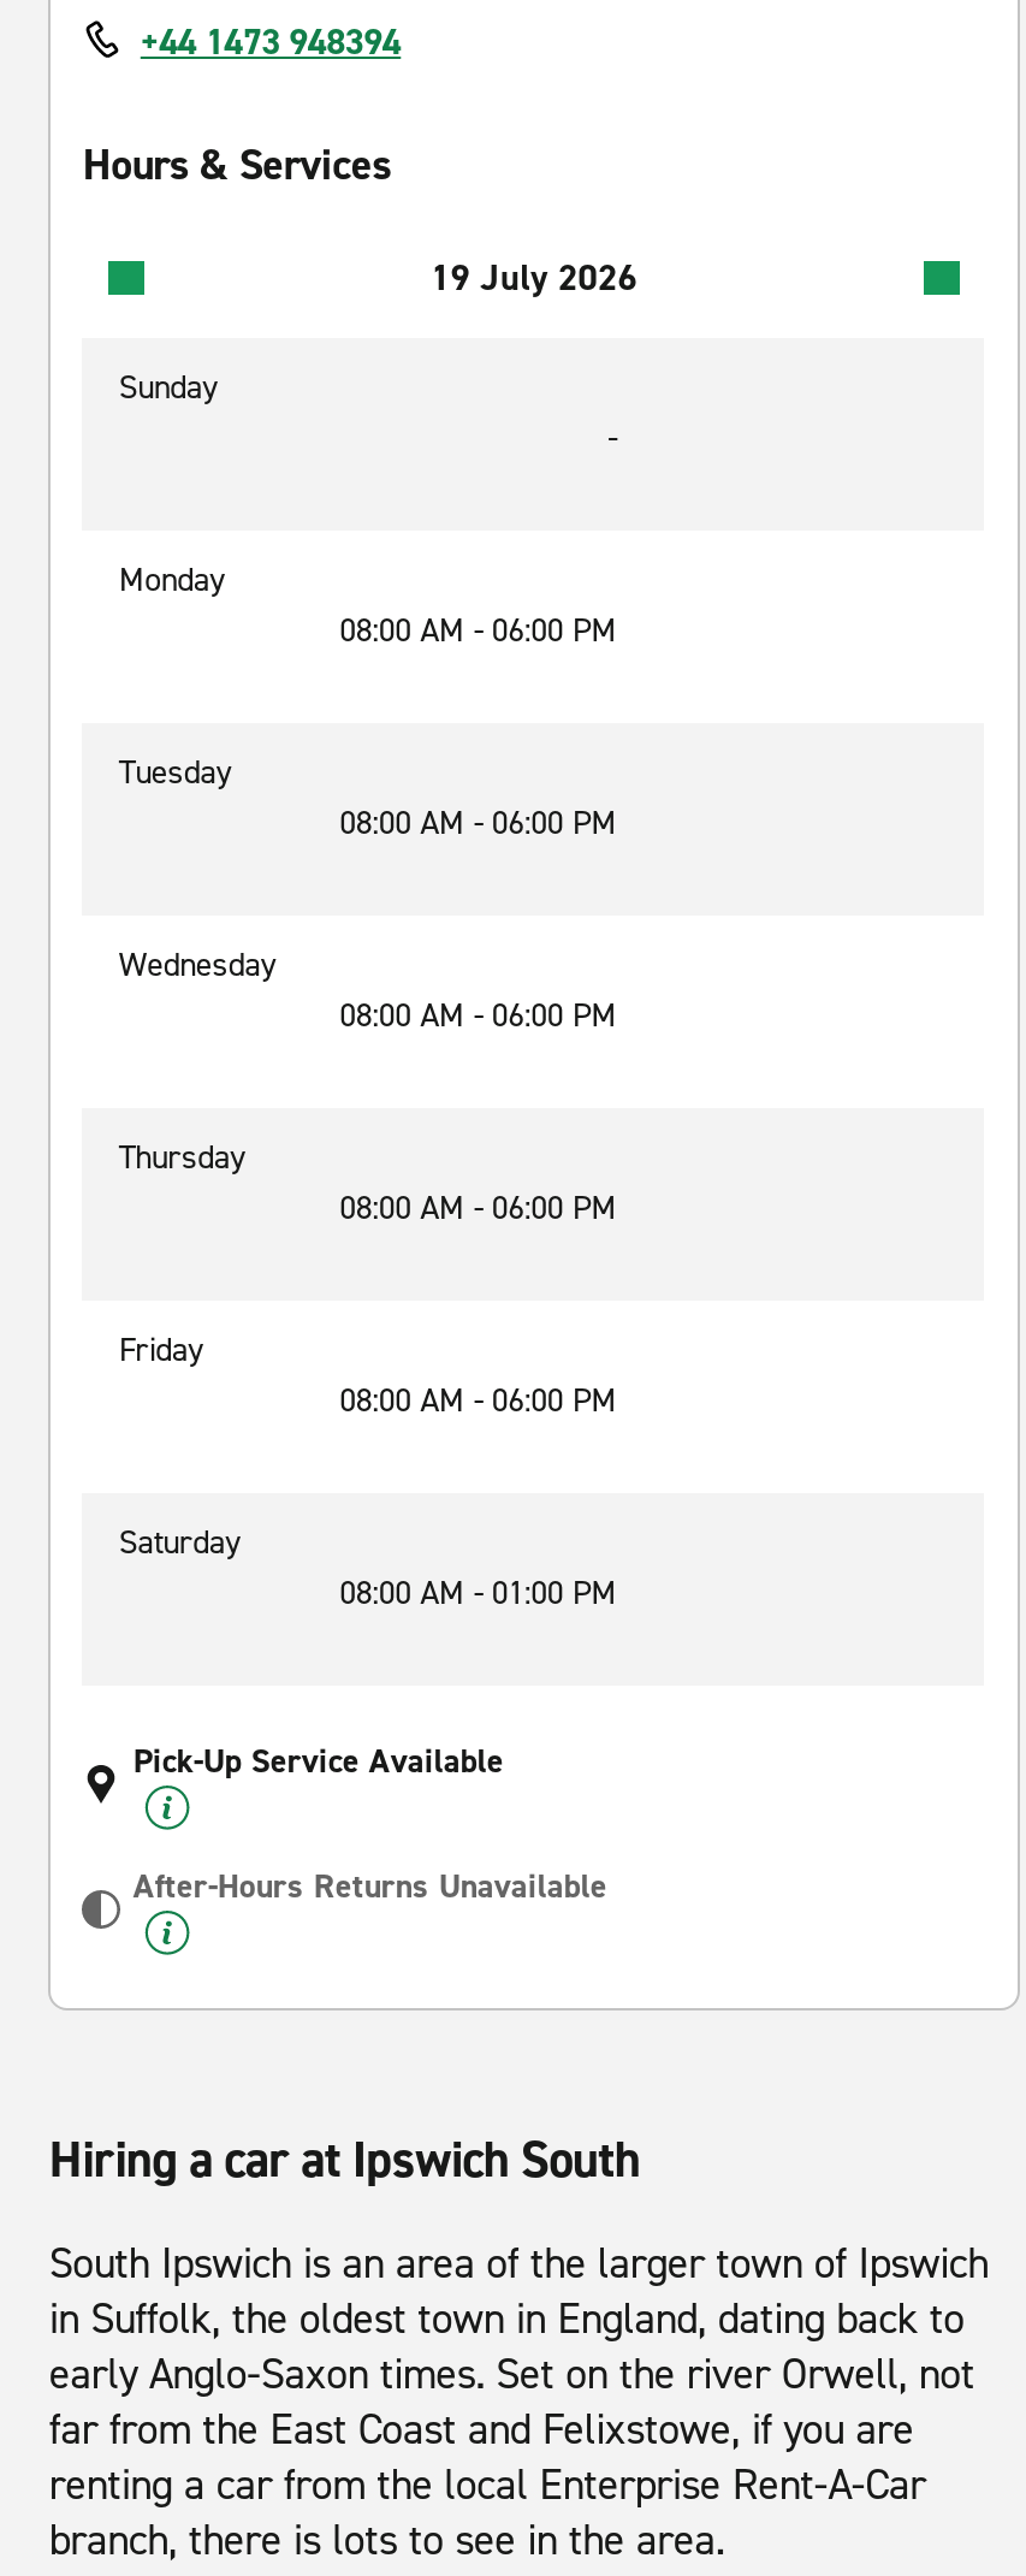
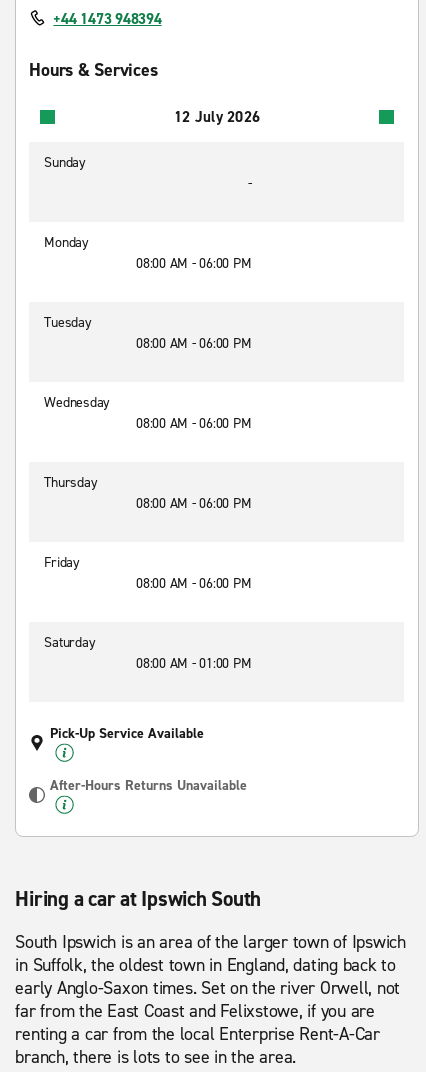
- 19 July 2026
+ 12 July 2026
